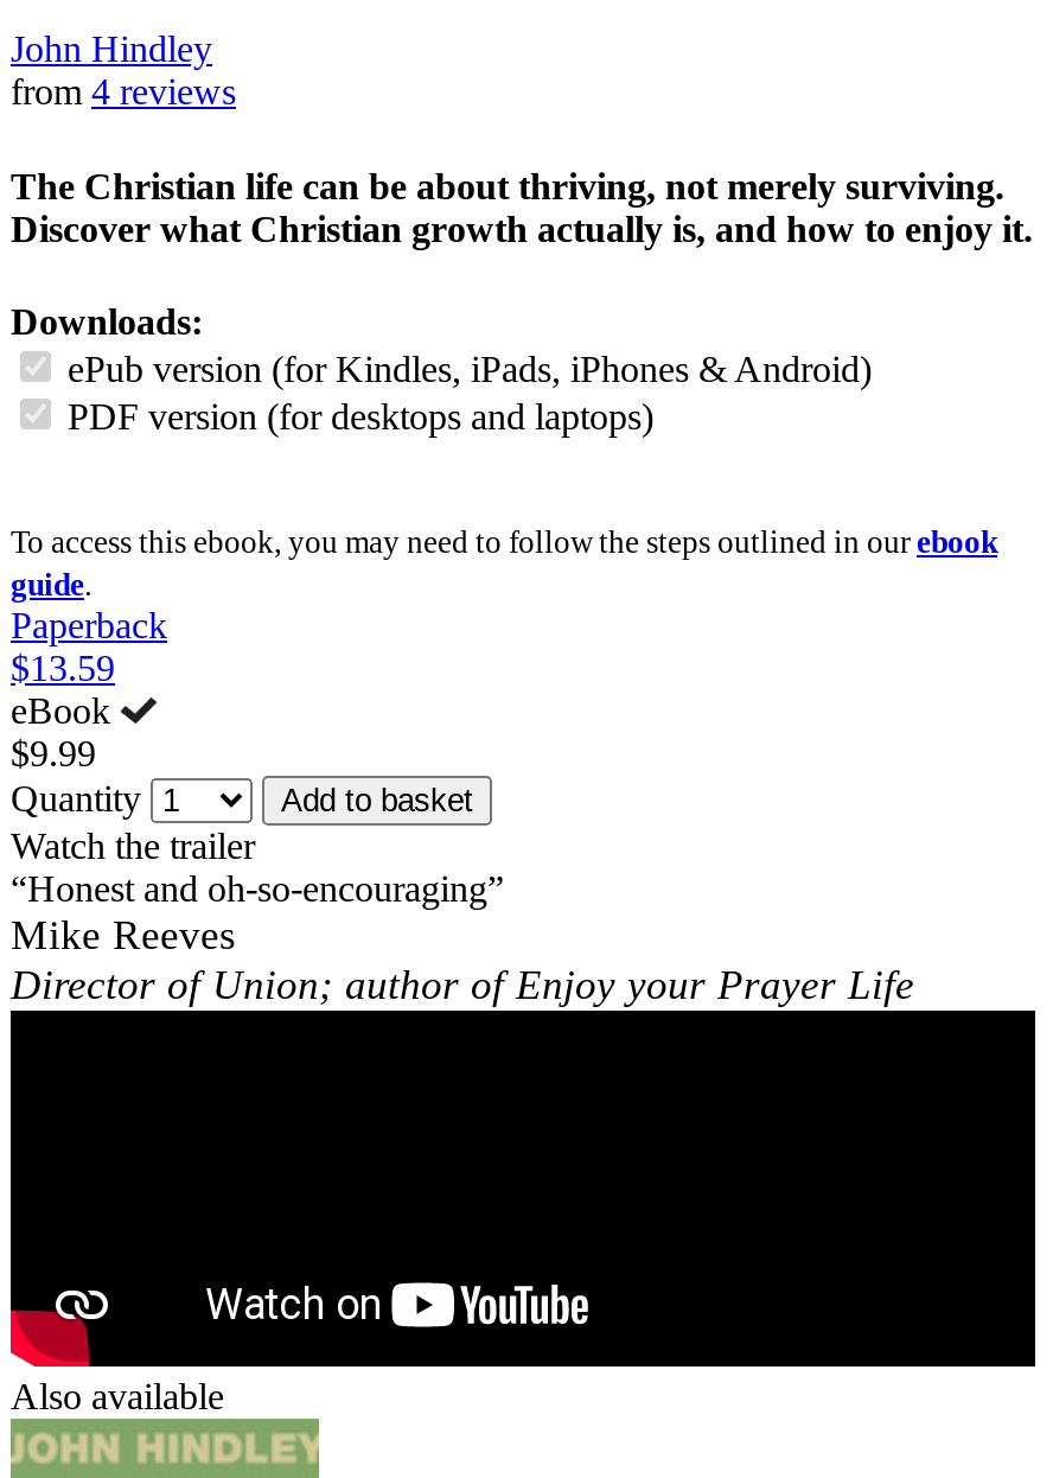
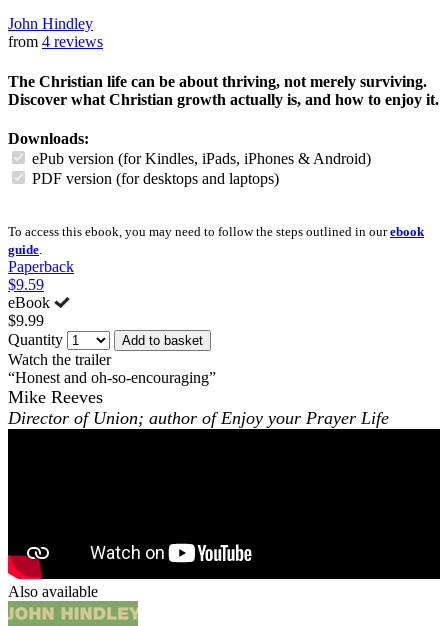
- $13.59
+ $9.59
